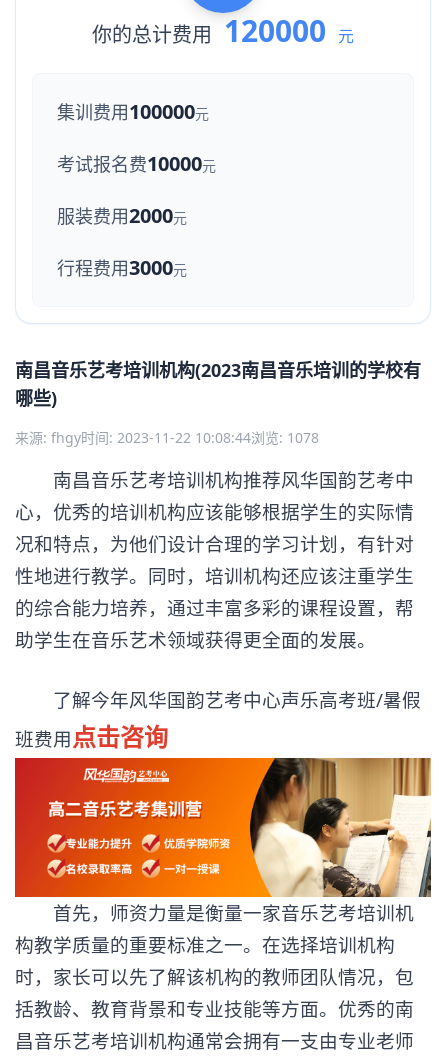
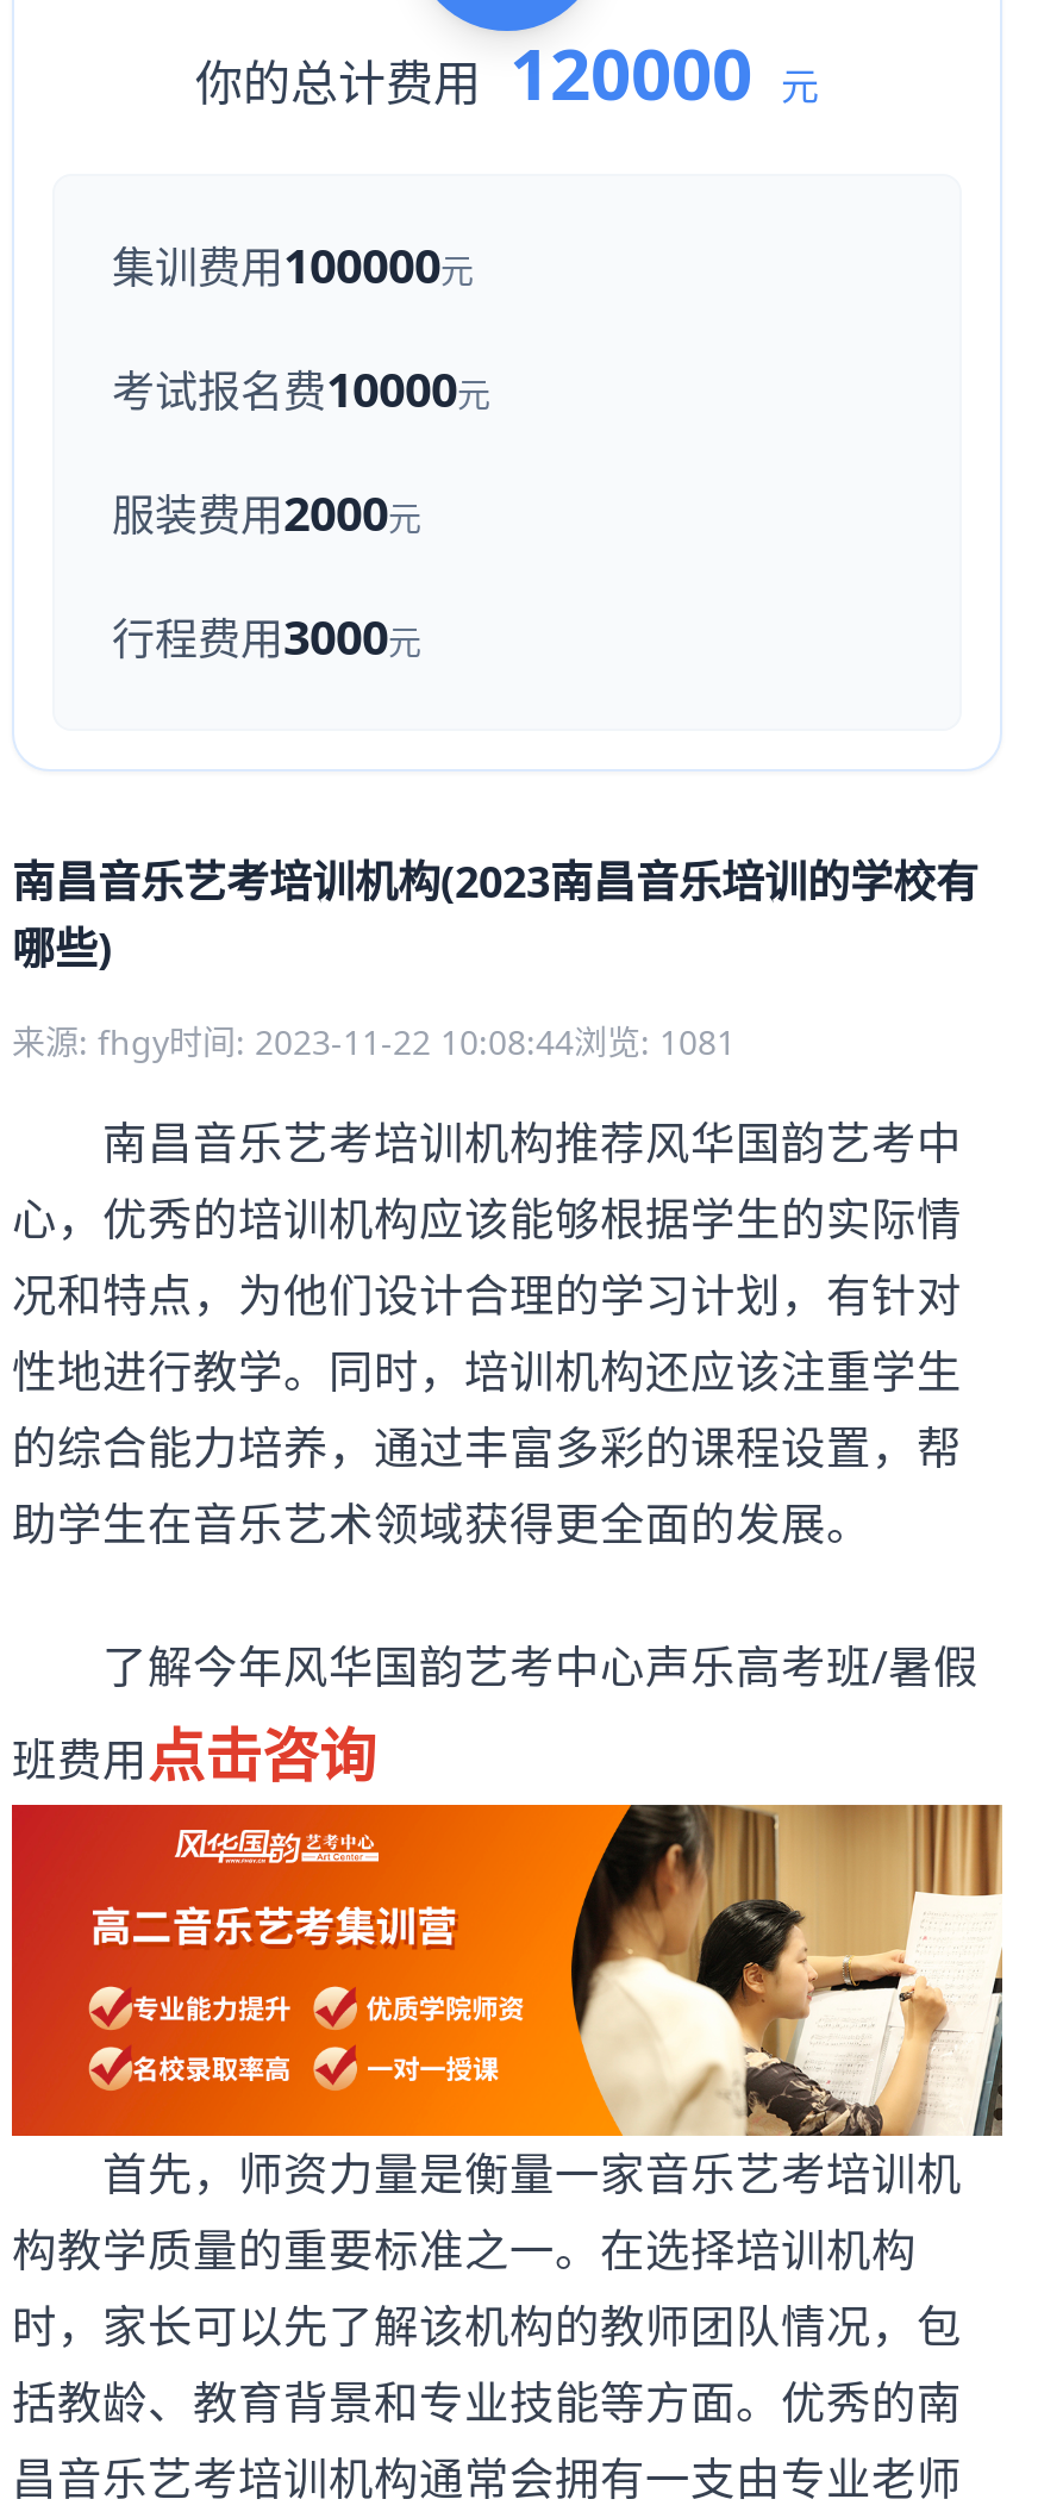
- 来源: fhgy时间: 2023-11-22 10:08:44浏览: 1078
+ 来源: fhgy时间: 2023-11-22 10:08:44浏览: 1081
